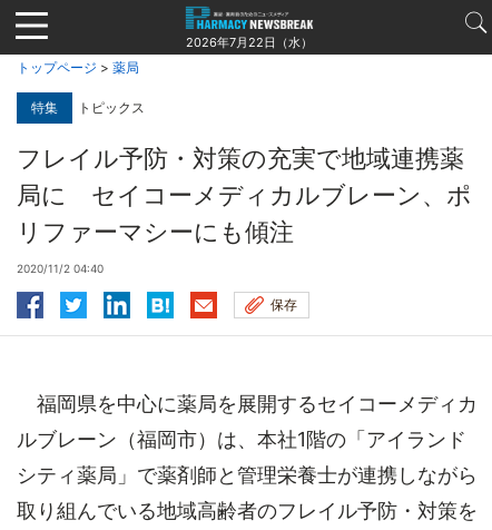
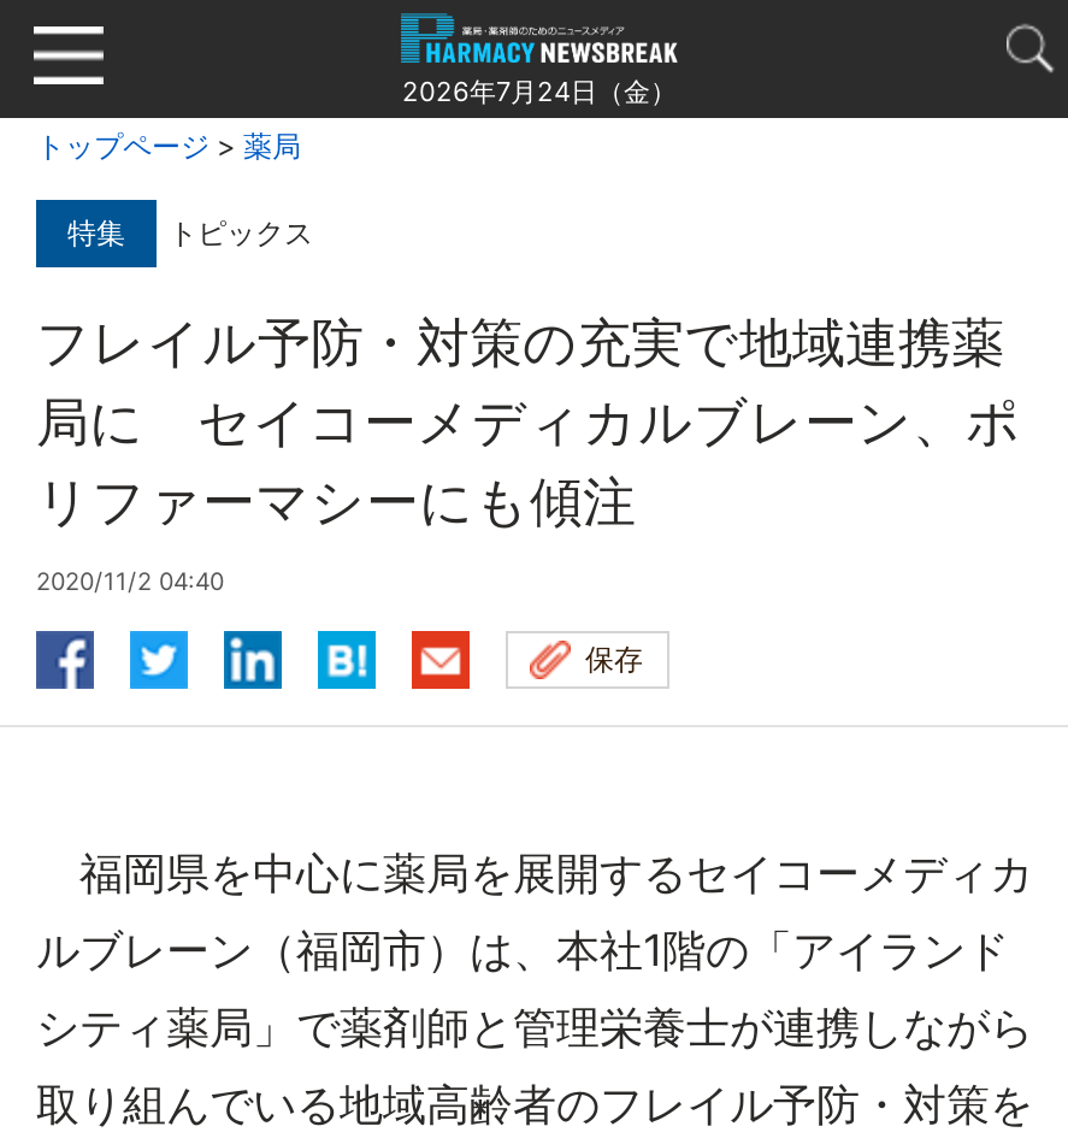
- 2026年7月22日（水）
+ 2026年7月24日（金）
